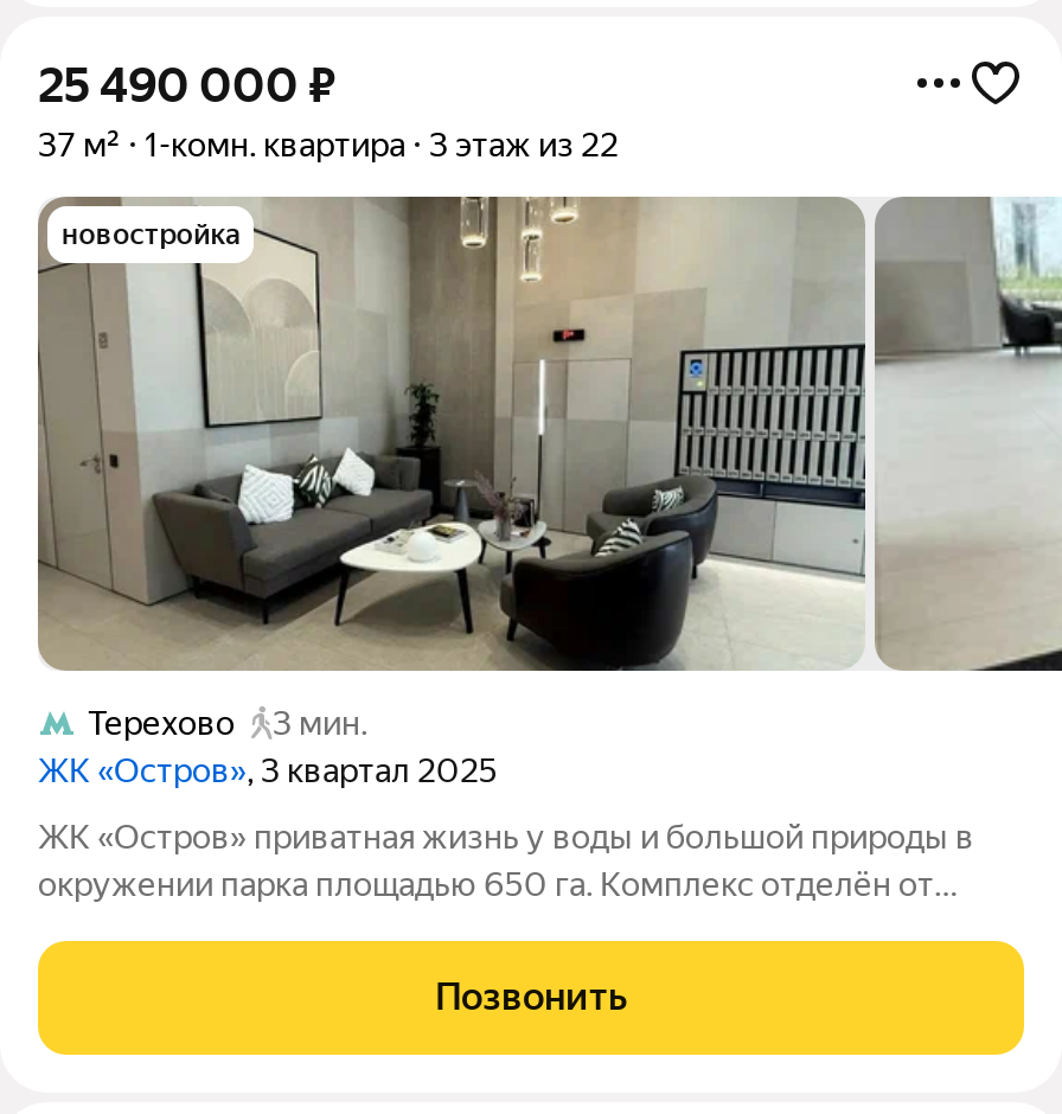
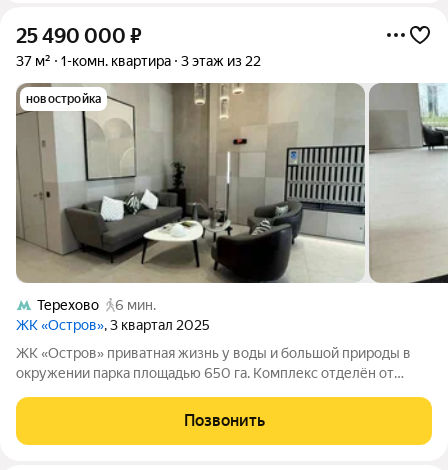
- Терехово 3 мин.
+ Терехово 6 мин.
